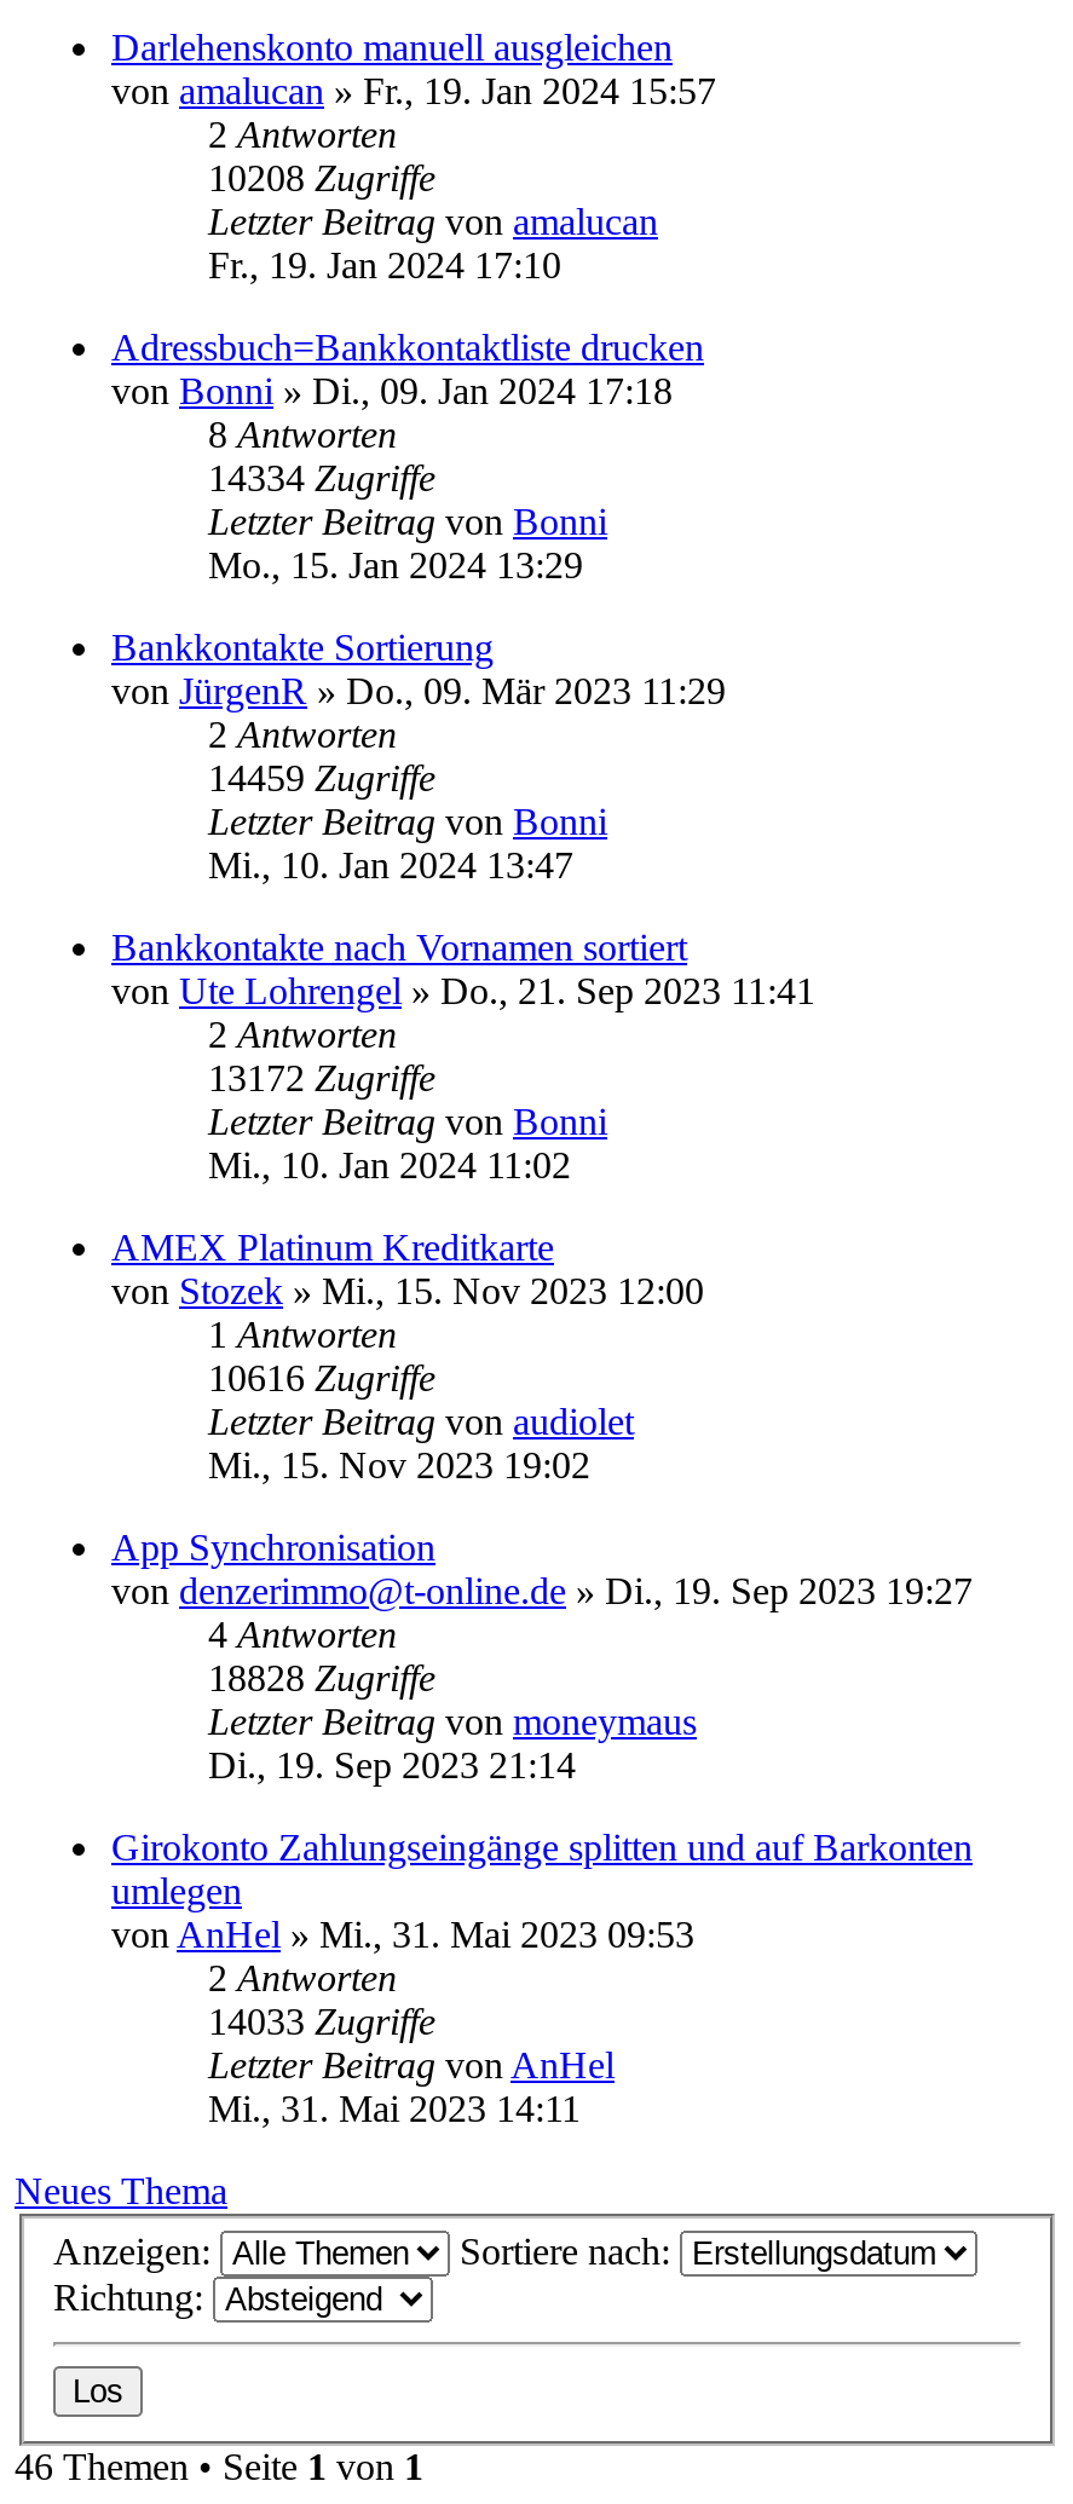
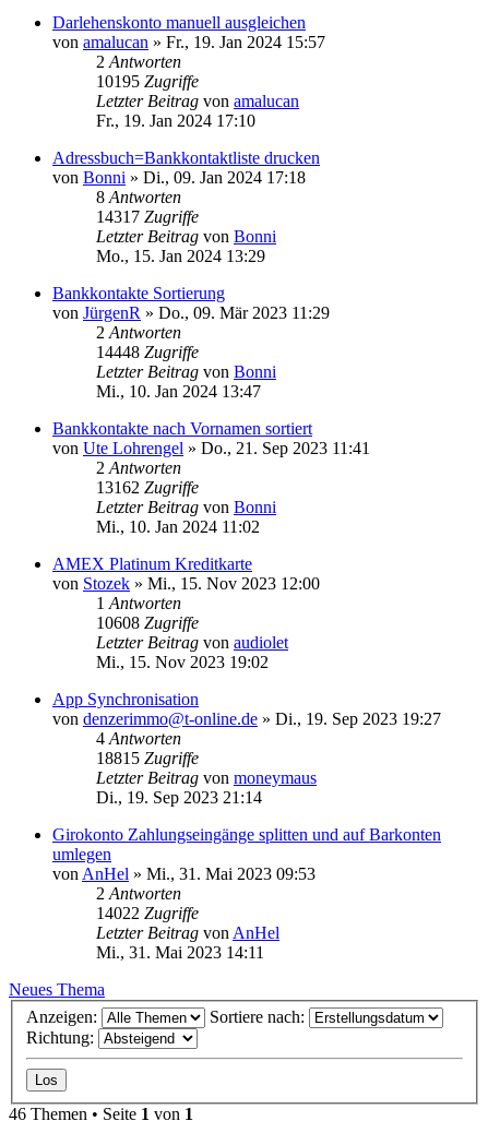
- 10208 Zugriffe
+ 10195 Zugriffe

- 14334 Zugriffe
+ 14317 Zugriffe

- 14459 Zugriffe
+ 14448 Zugriffe

- 13172 Zugriffe
+ 13162 Zugriffe

- 10616 Zugriffe
+ 10608 Zugriffe

- 18828 Zugriffe
+ 18815 Zugriffe

- 14033 Zugriffe
+ 14022 Zugriffe
